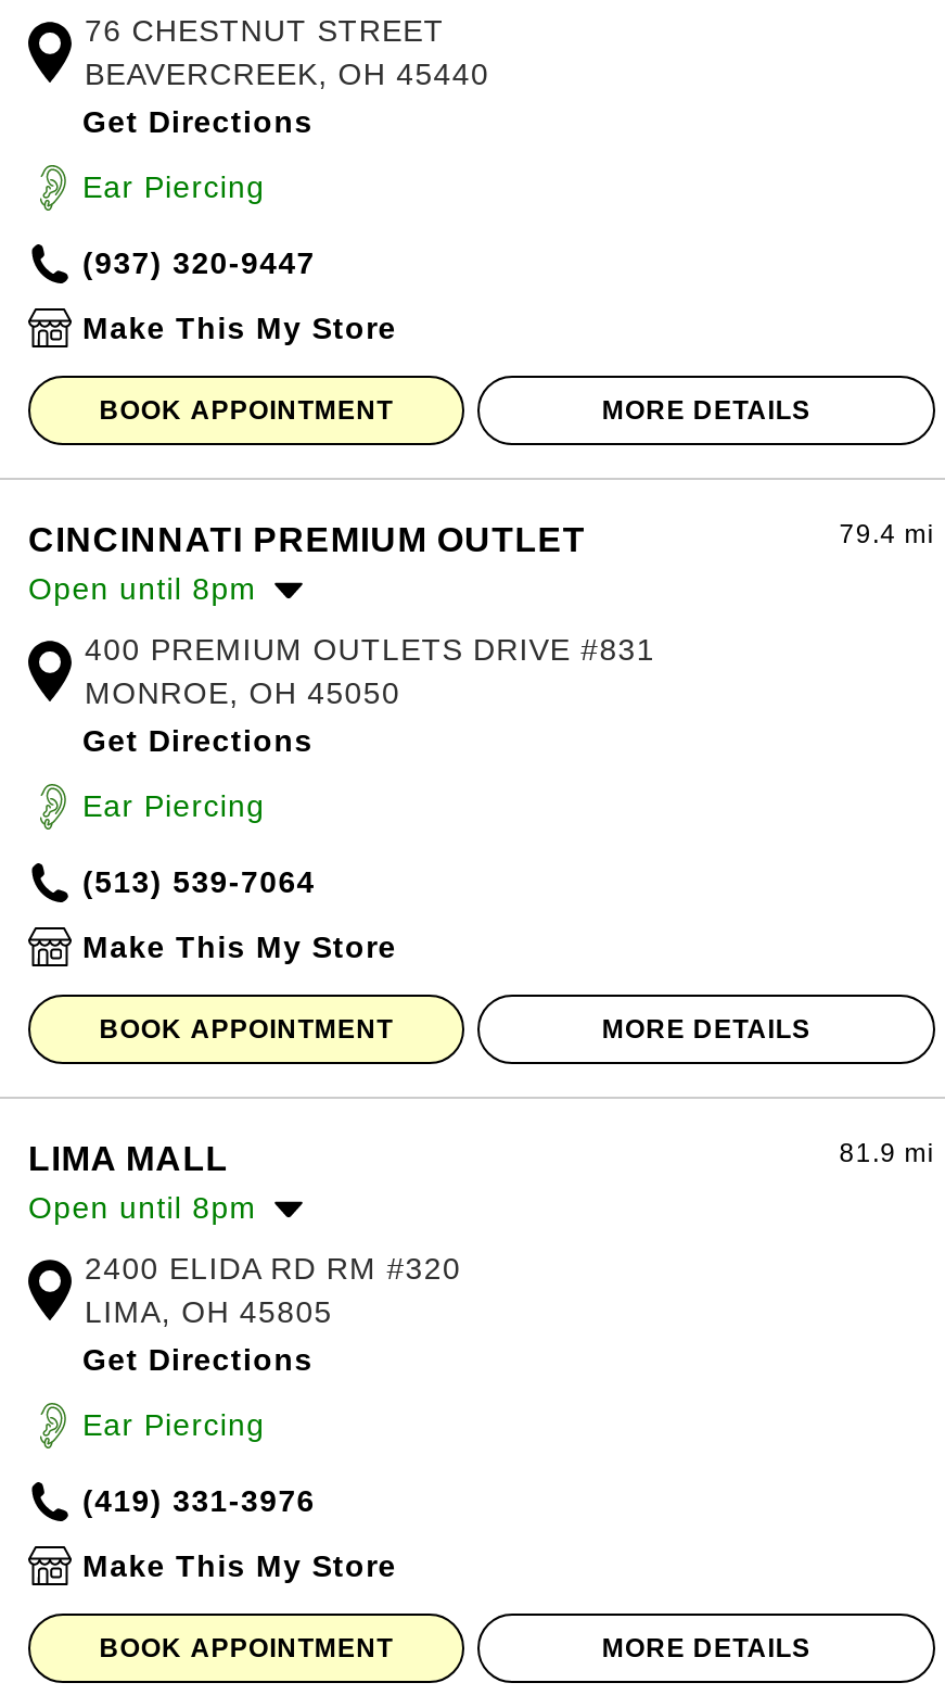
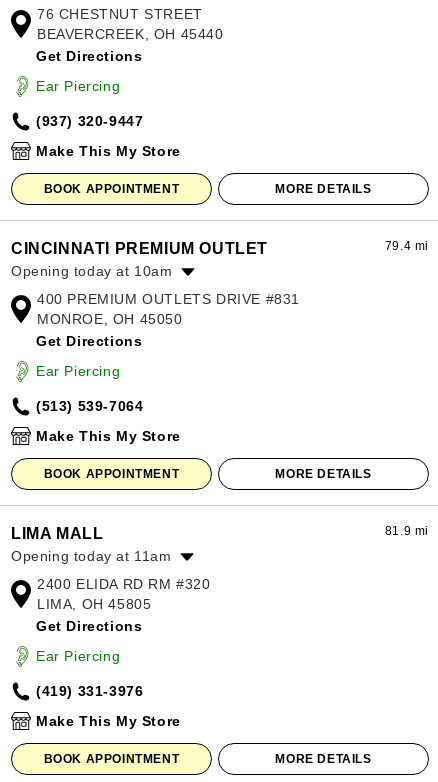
- Open until 8pm
+ Opening today at 10am

- Open until 8pm
+ Opening today at 11am
